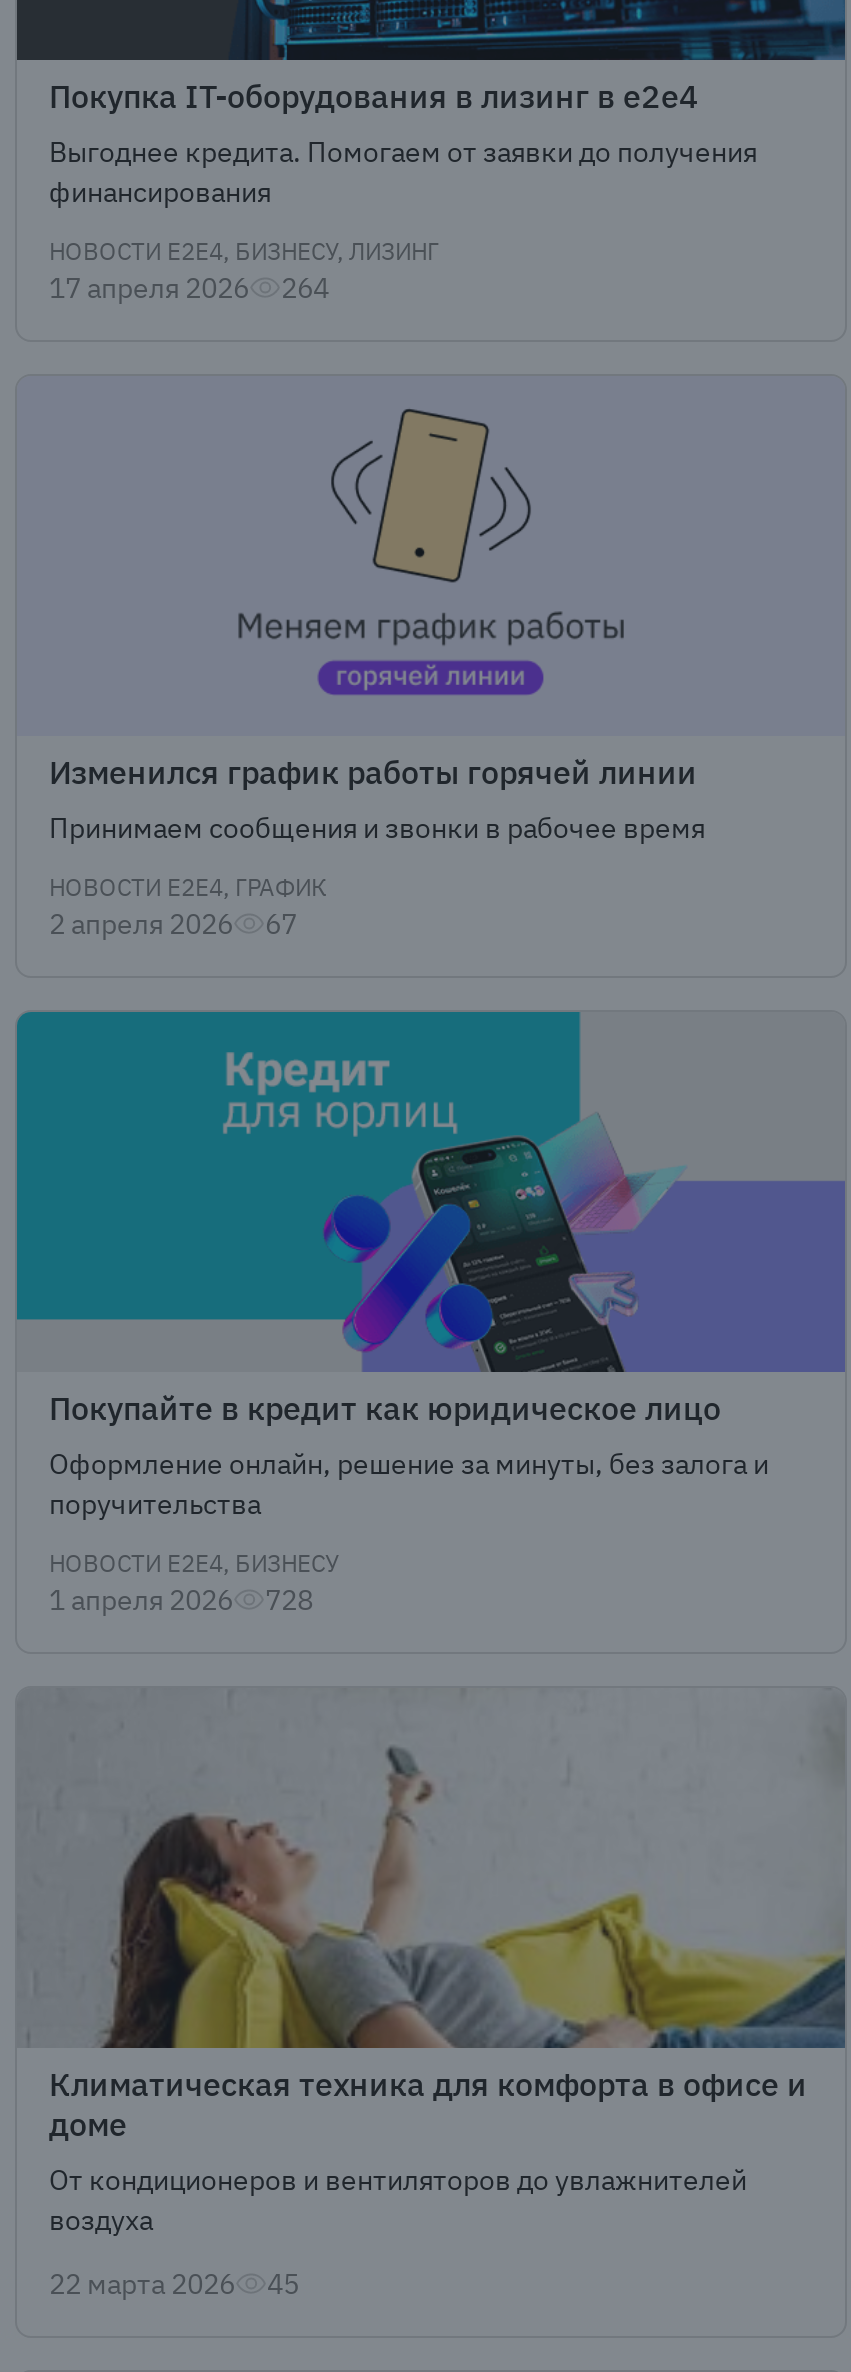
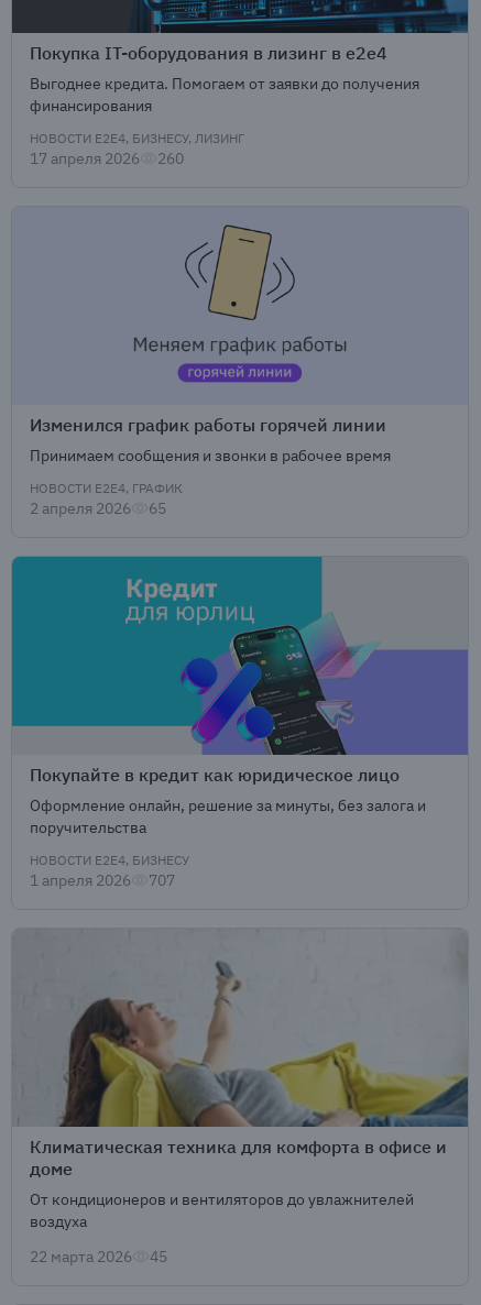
- 17 апреля 2026 264
+ 17 апреля 2026 260

- 2 апреля 2026 67
+ 2 апреля 2026 65

- 1 апреля 2026 728
+ 1 апреля 2026 707
